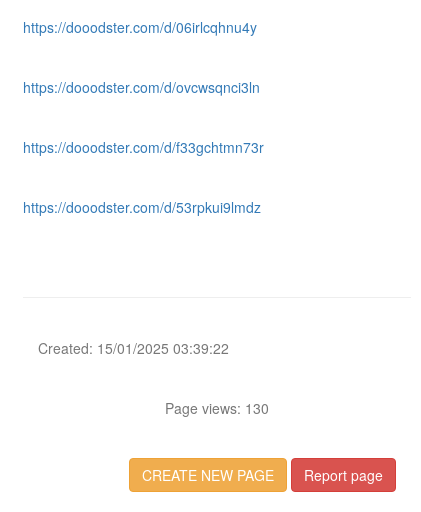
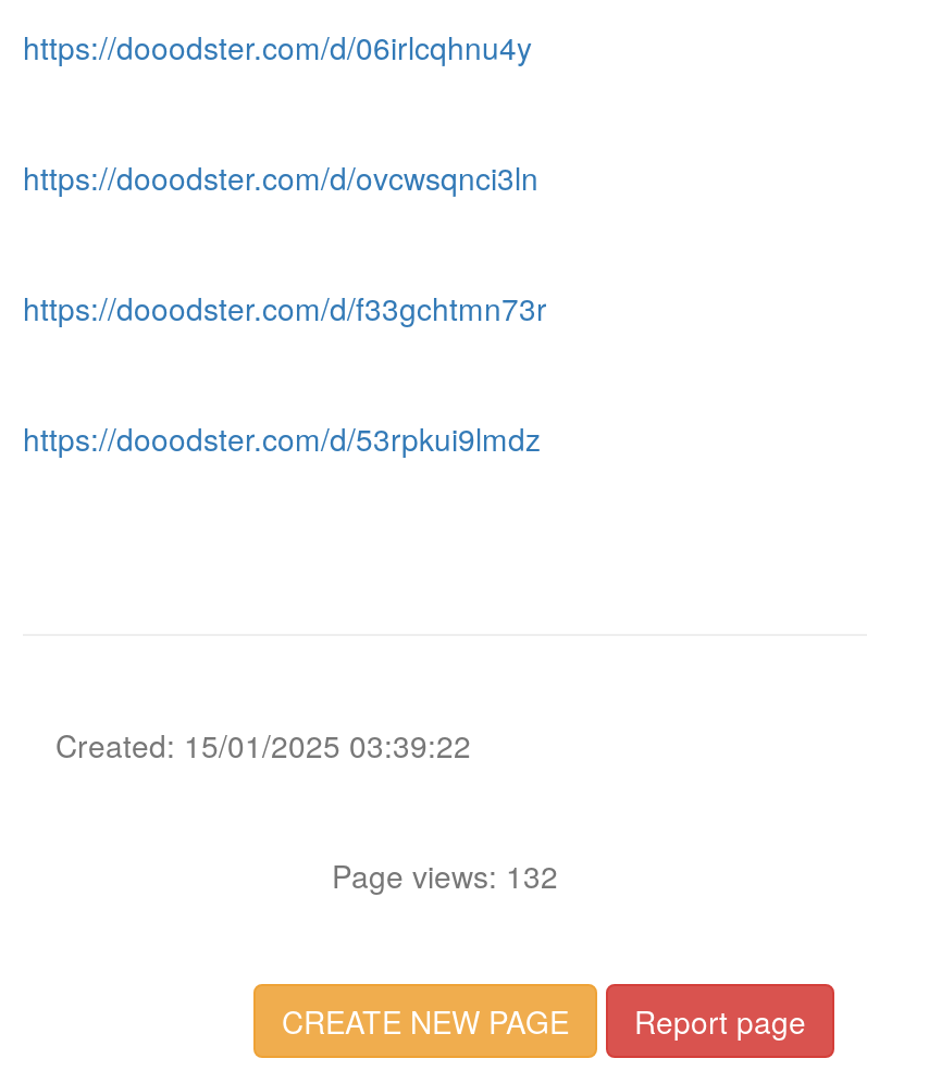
- Page views: 130
+ Page views: 132
